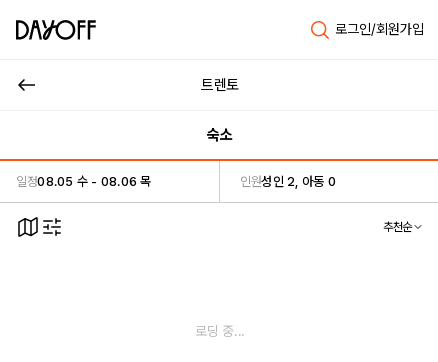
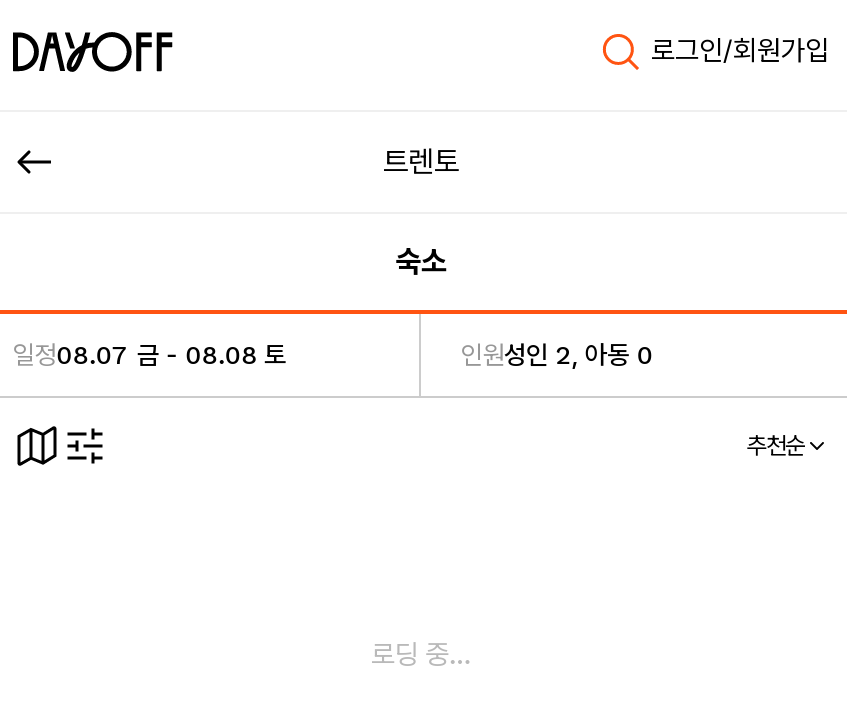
- 일정08.05 수 - 08.06 목
+ 일정08.07 금 - 08.08 토
